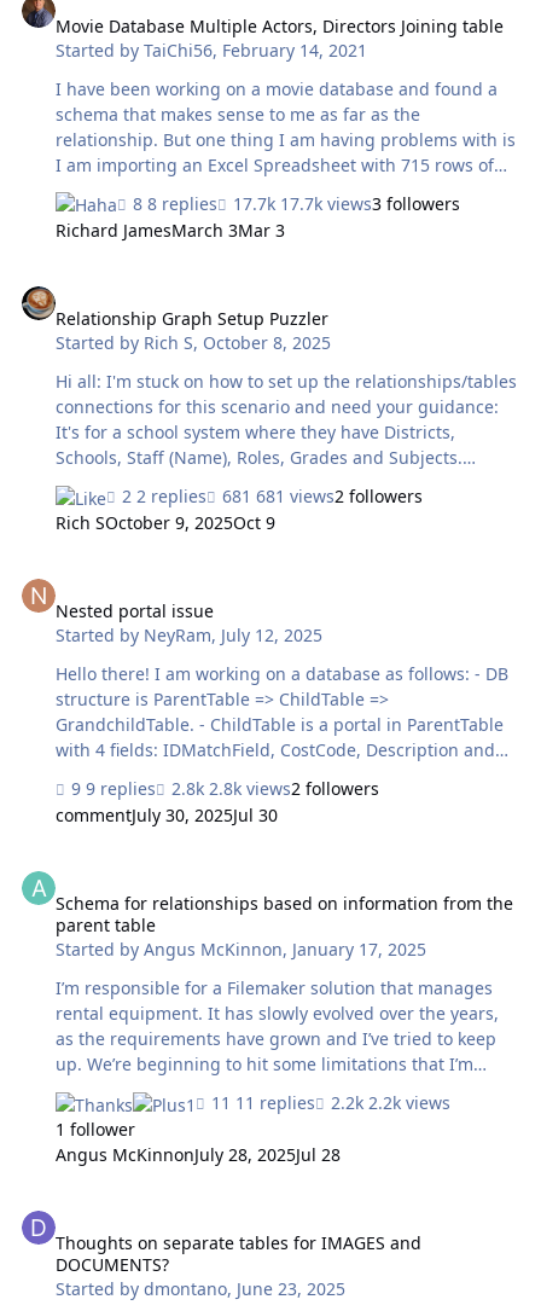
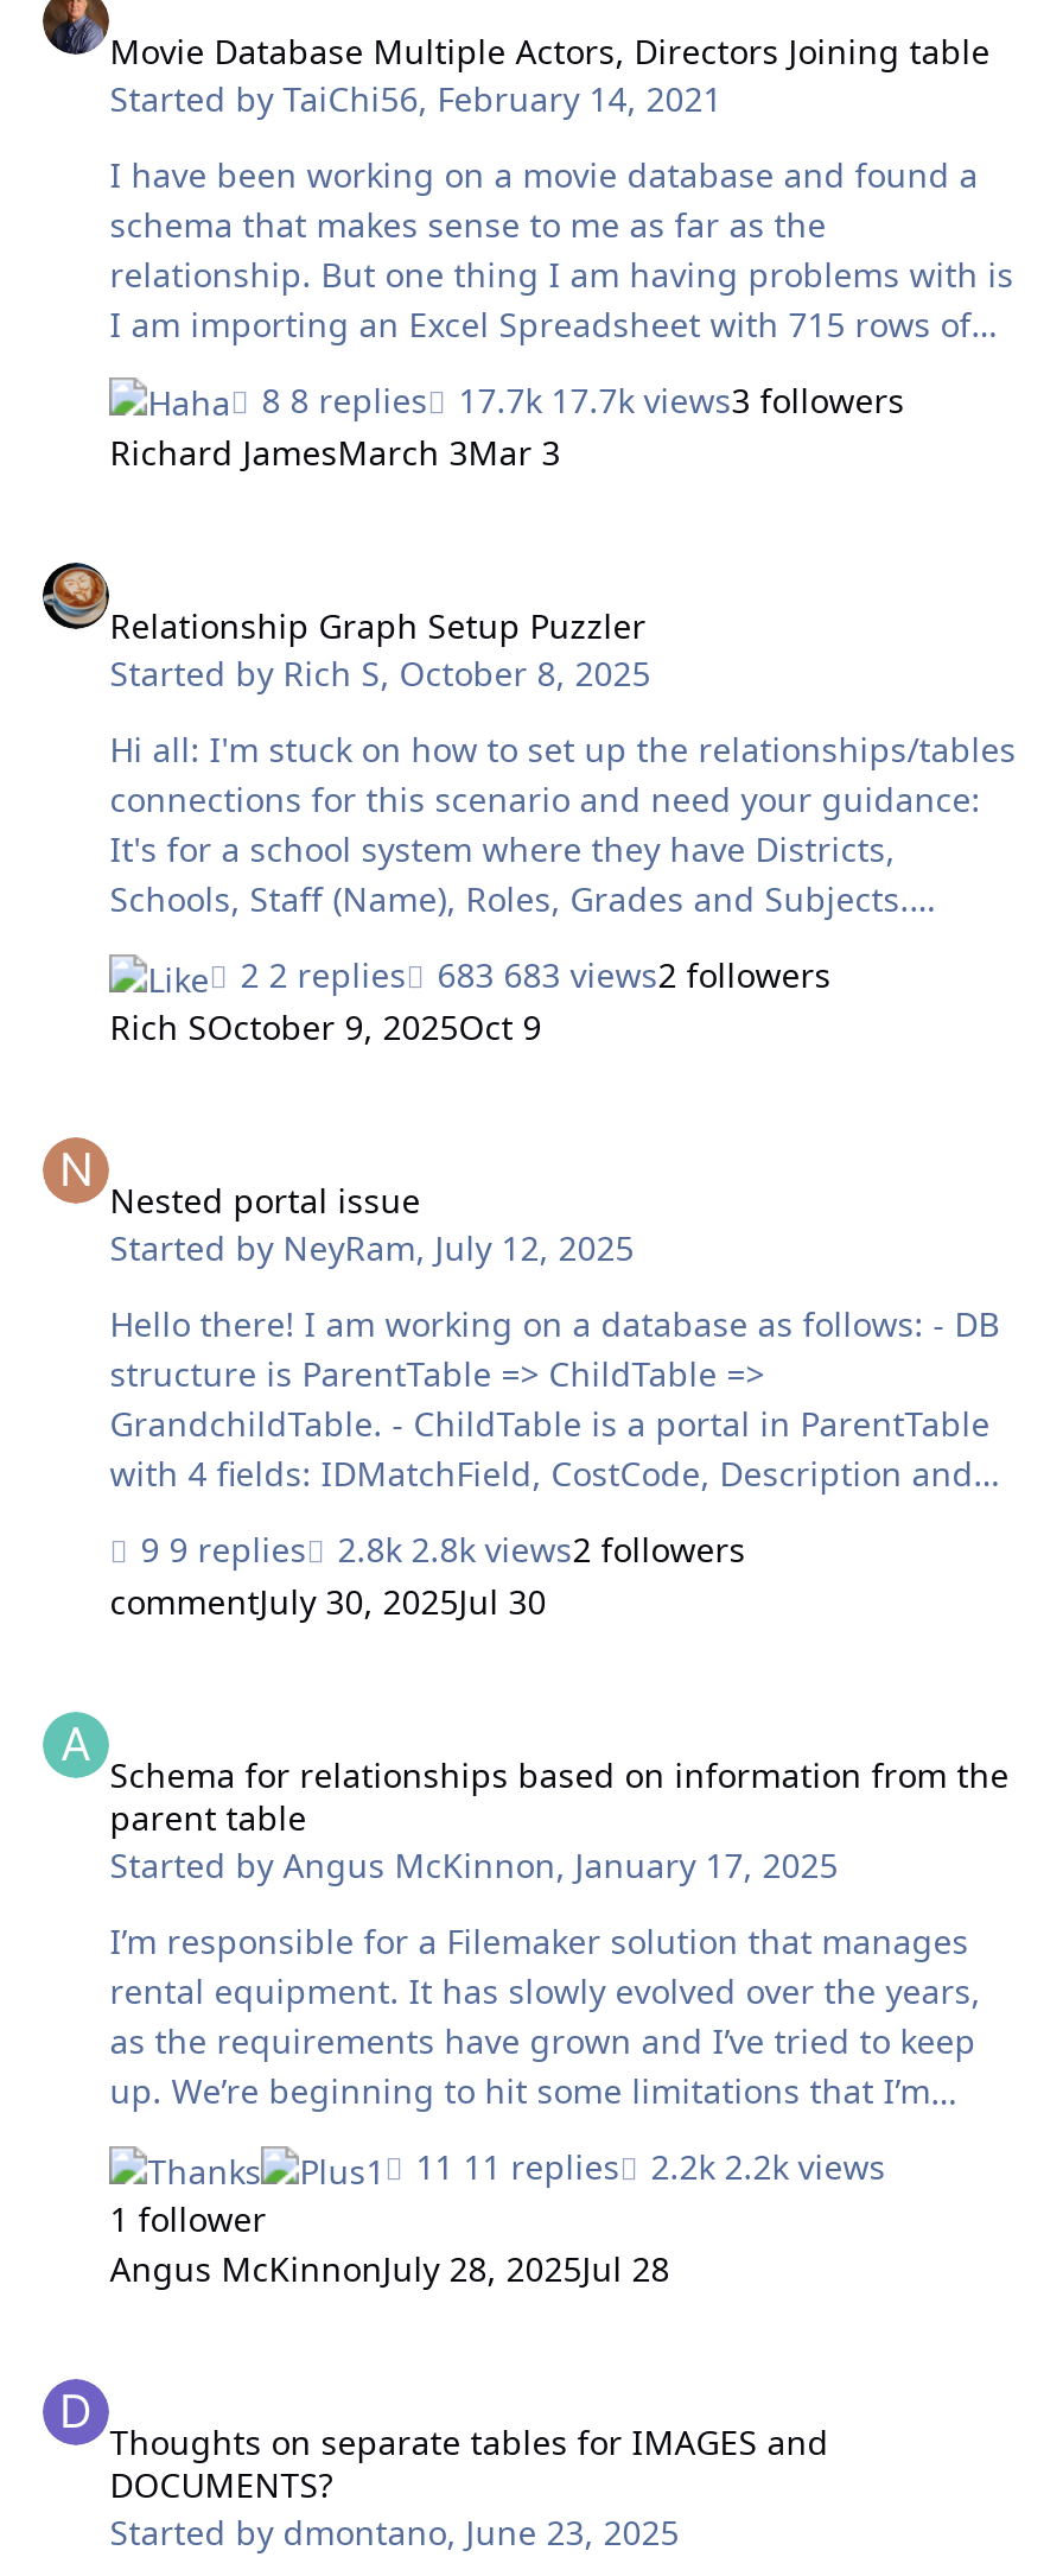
- 681 views2 followers
+ 683 views2 followers
